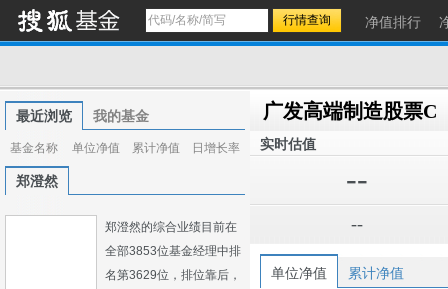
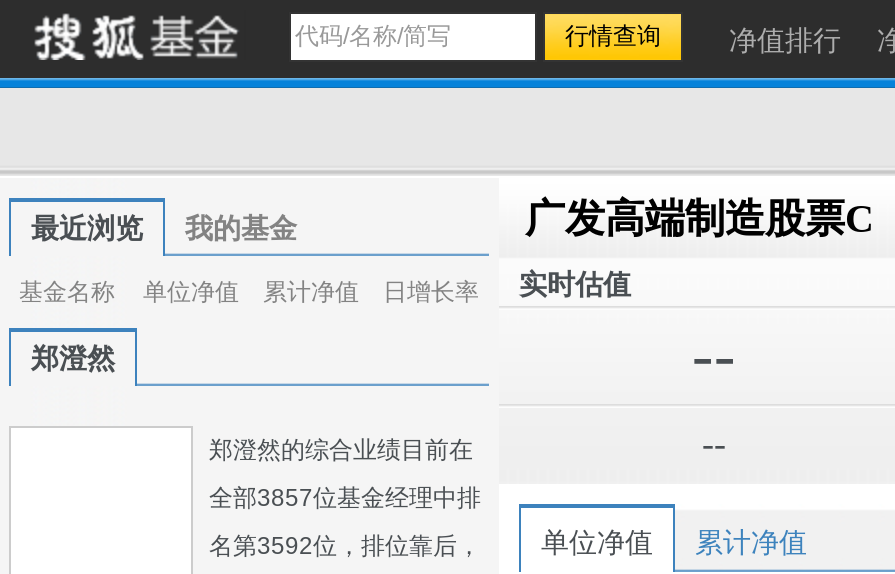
- 全部3853位基金经理中排
+ 全部3857位基金经理中排

- 名第3629位，排位靠后，
+ 名第3592位，排位靠后，
